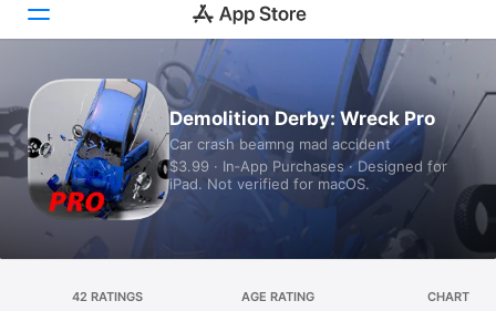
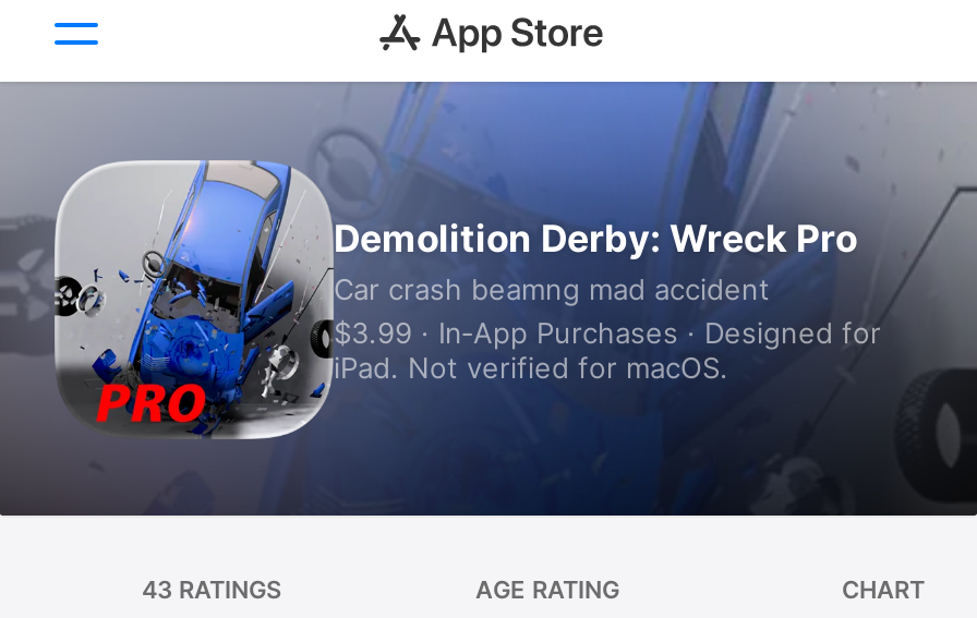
- 42 RATINGS
+ 43 RATINGS
